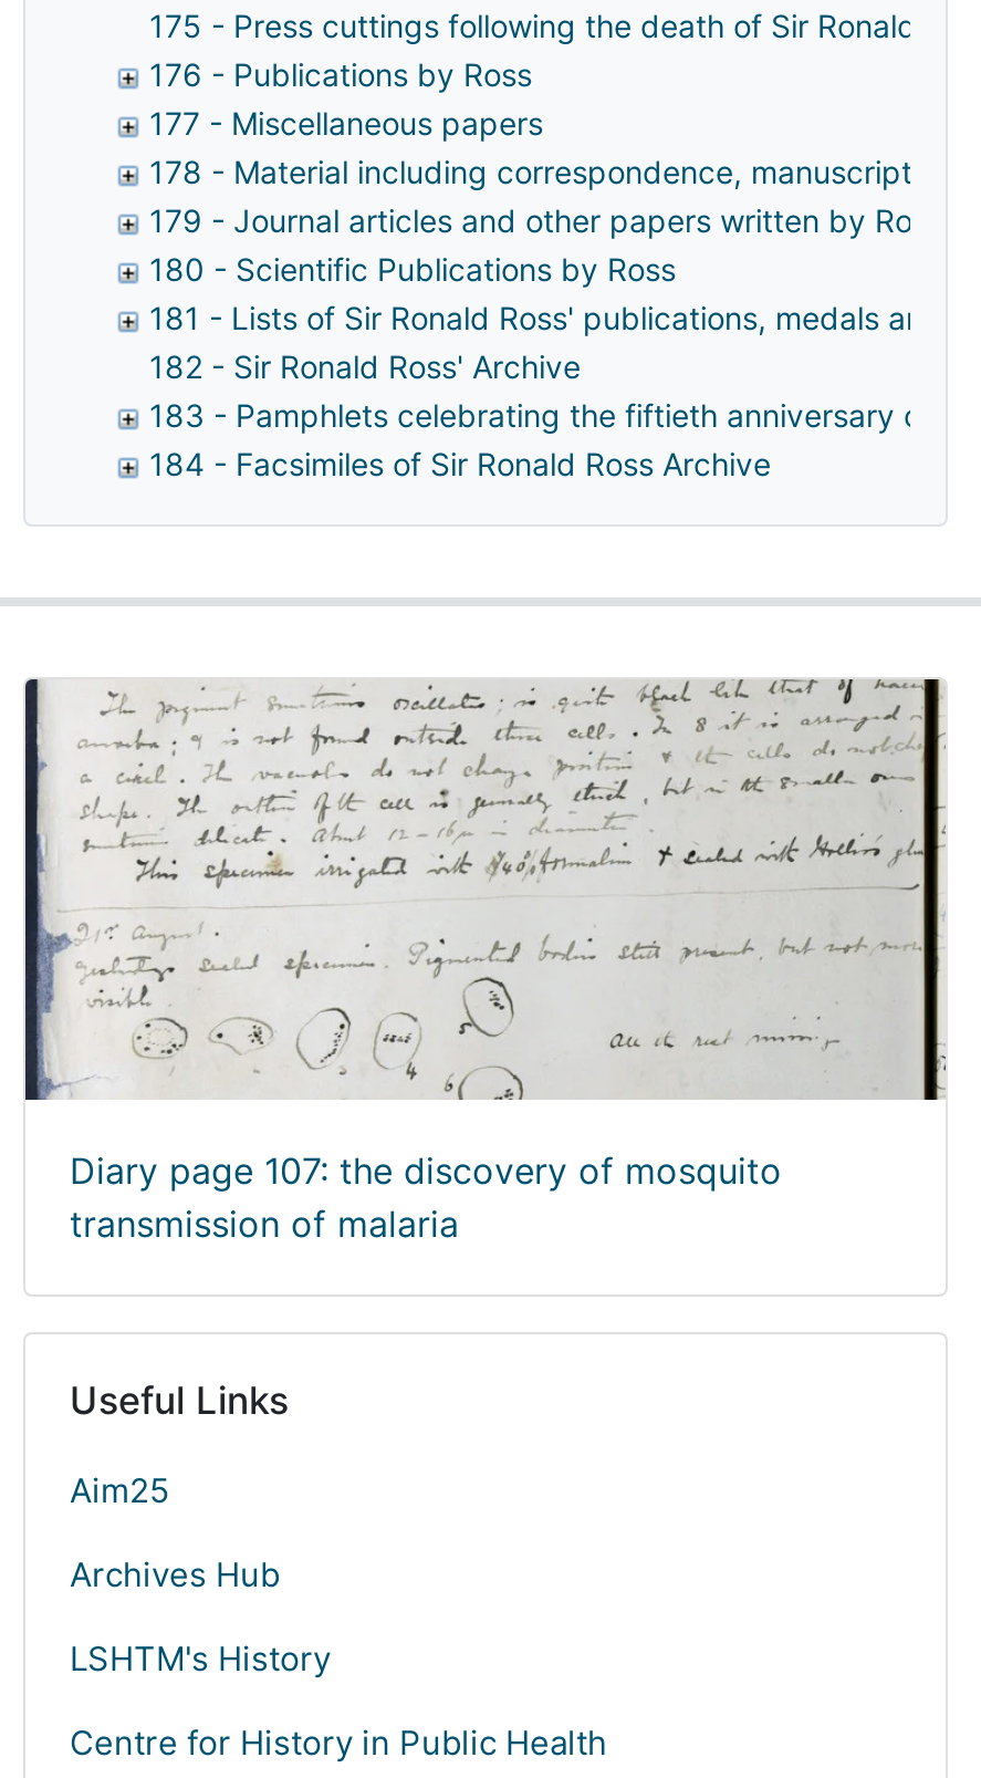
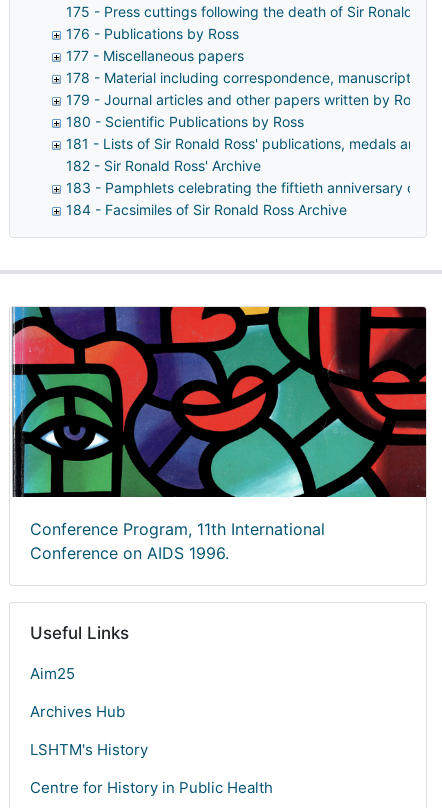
- [image]
- Diary page 107: the discovery of mosquito
- transmission of malaria
+ [image]
+ Conference Program, 11th International
+ Conference on AIDS 1996.
